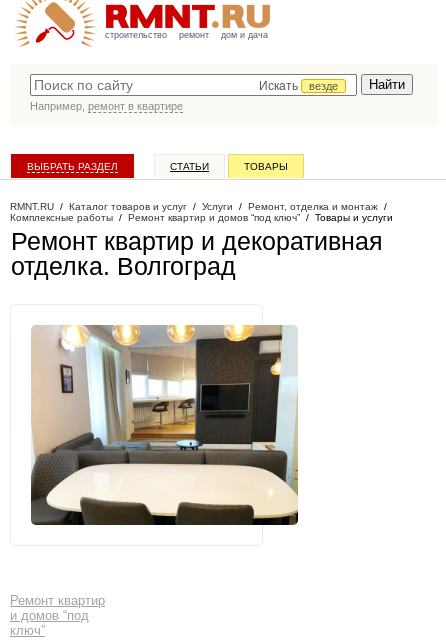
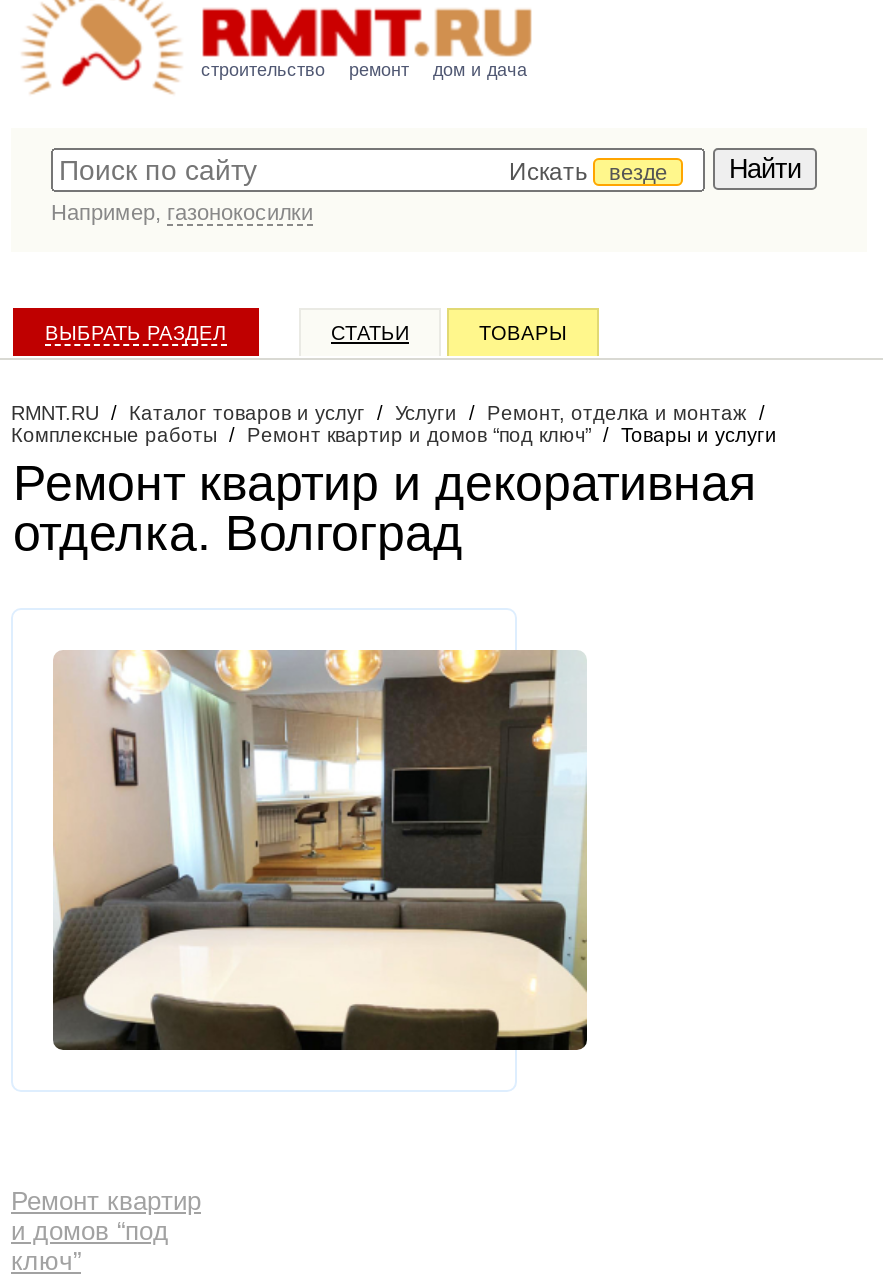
- Например, ремонт в квартире
+ Например, газонокосилки
